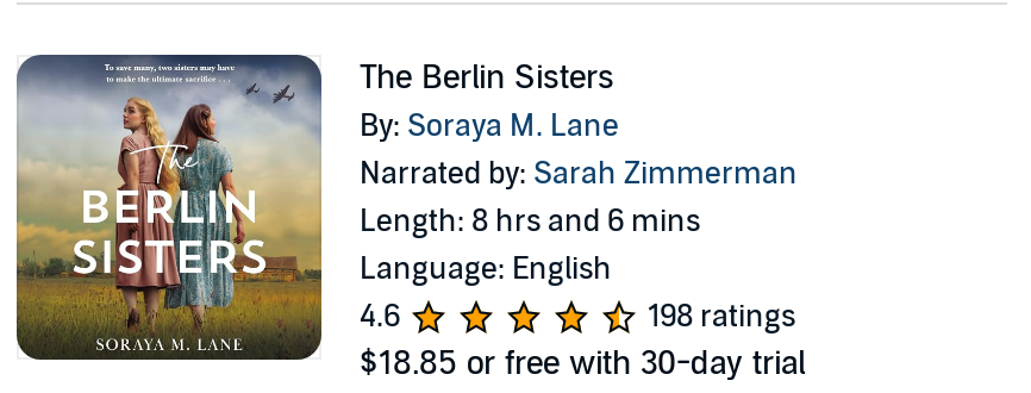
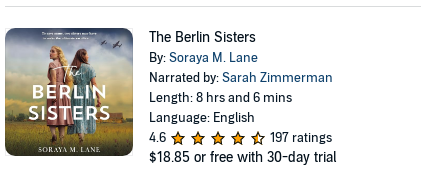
- 198 ratings
+ 197 ratings
